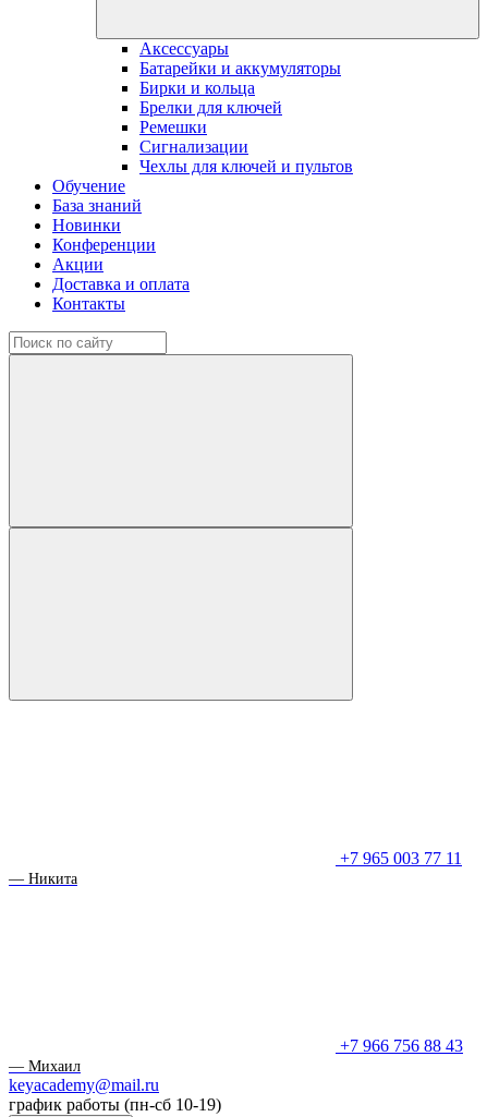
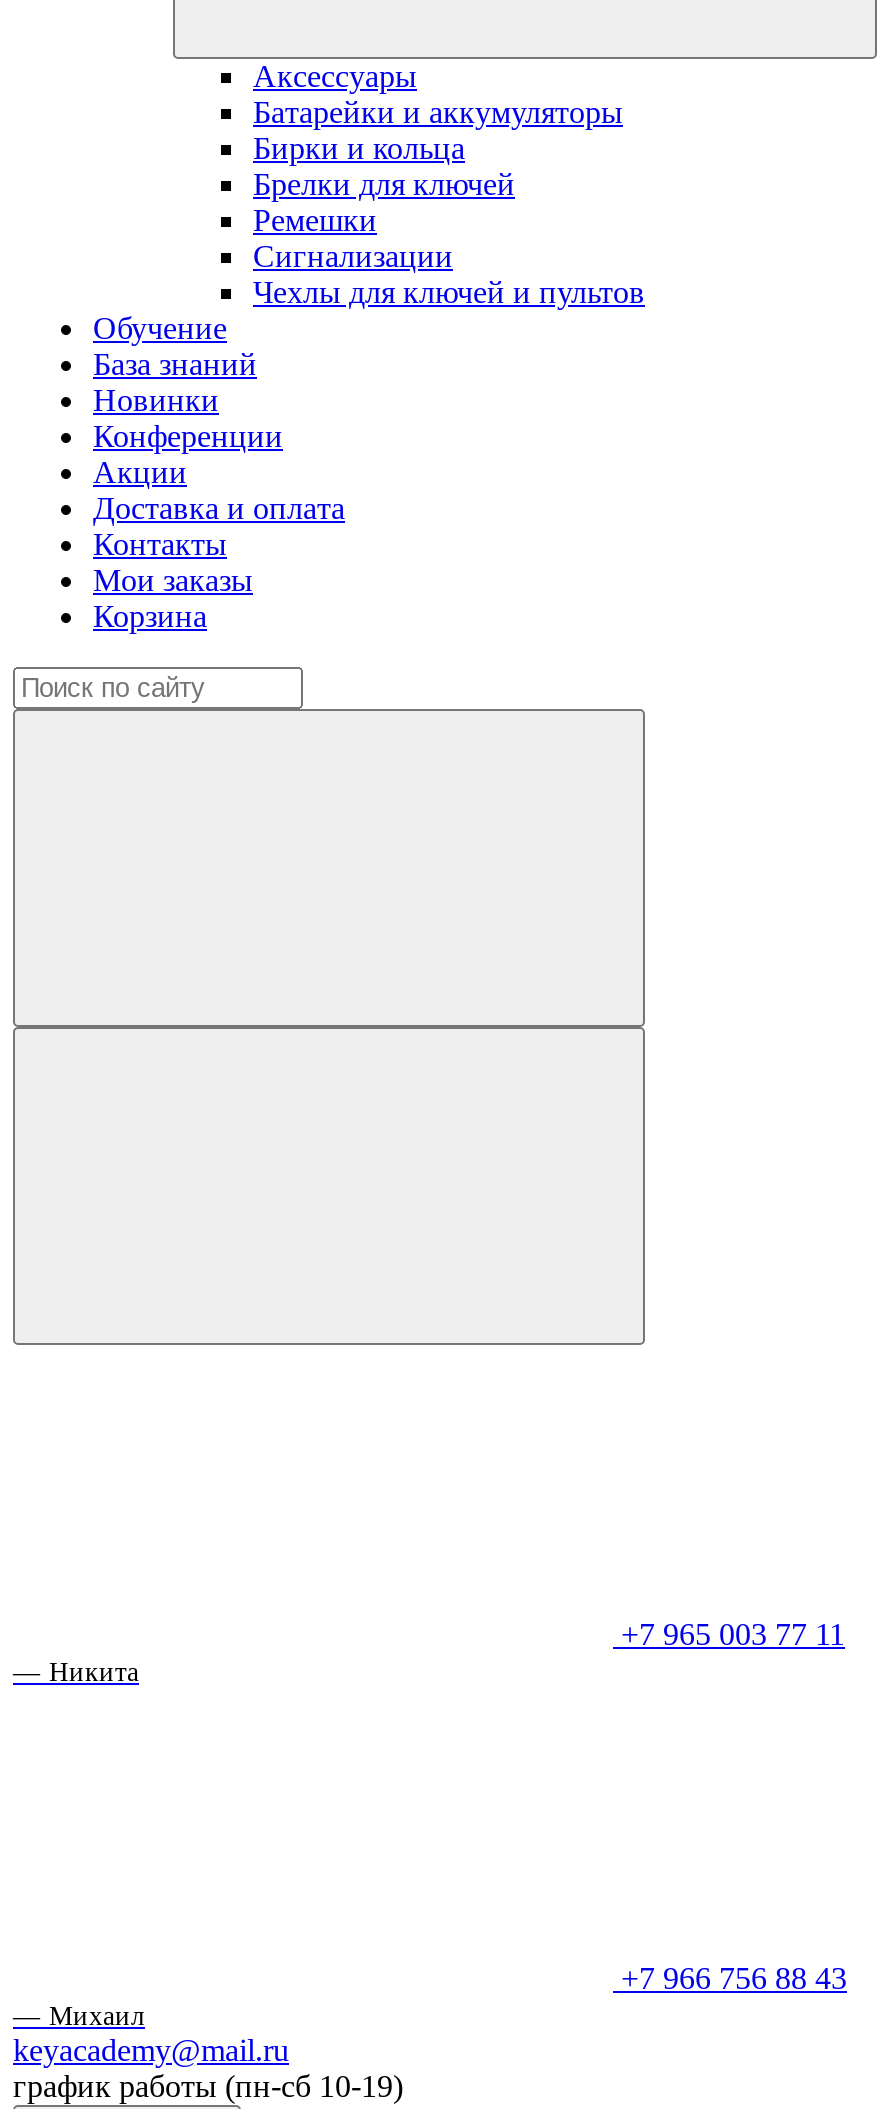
+ Мои заказы
+ Корзина
